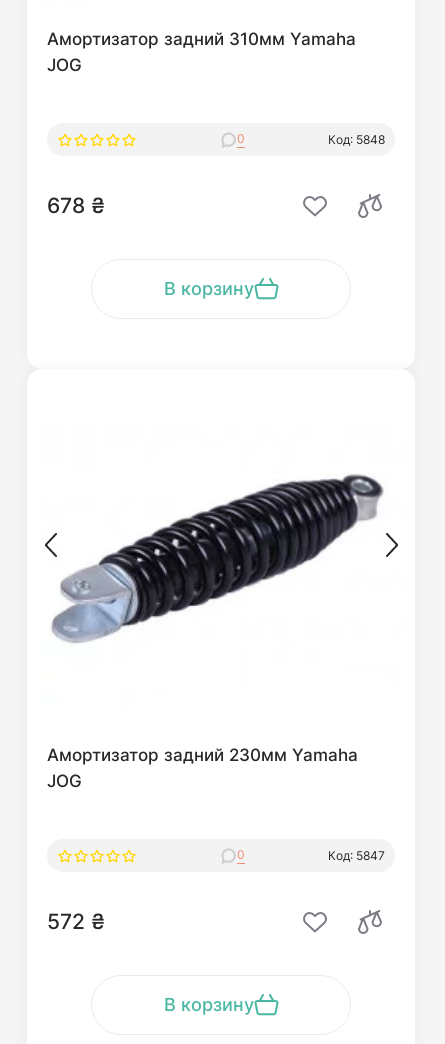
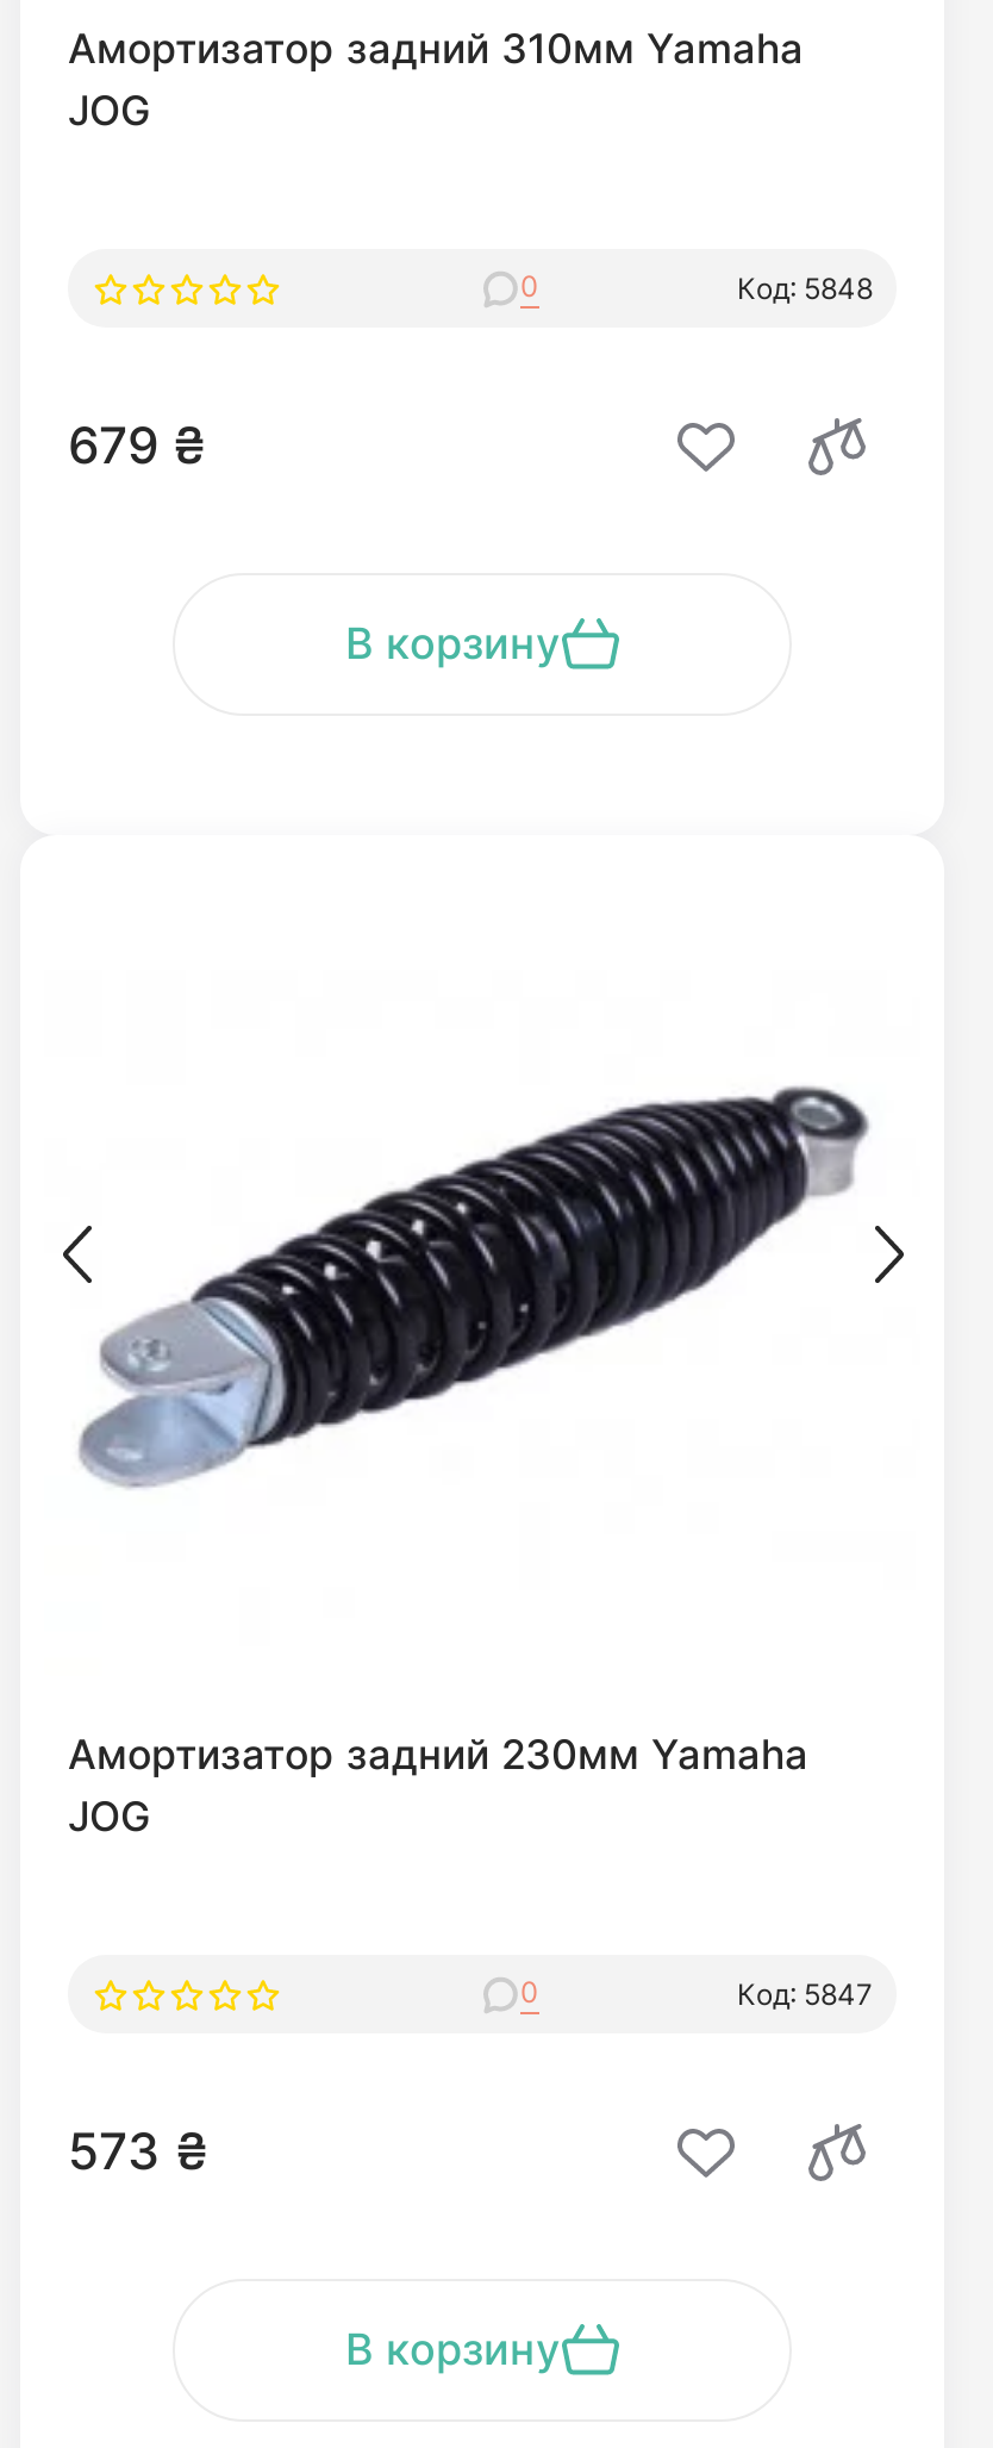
- 678 ₴
+ 679 ₴

- 572 ₴
+ 573 ₴
